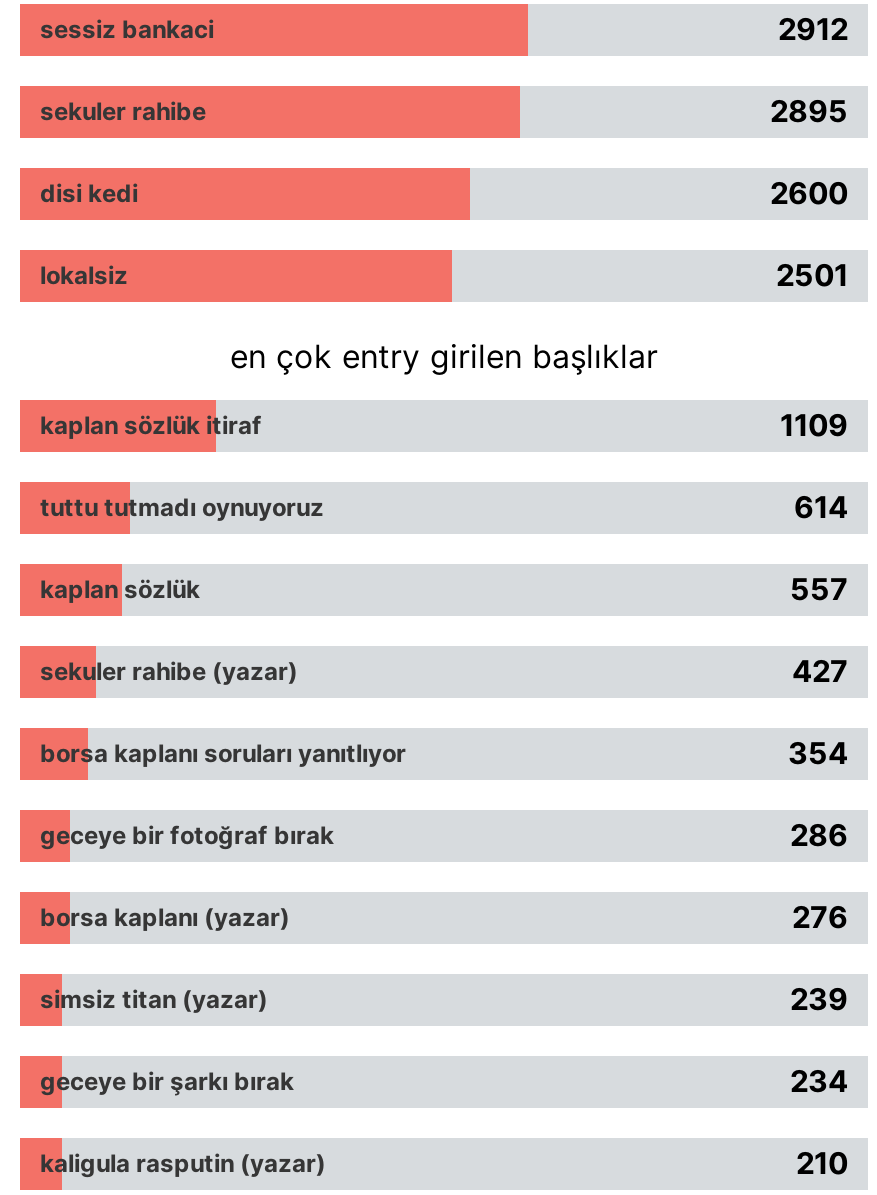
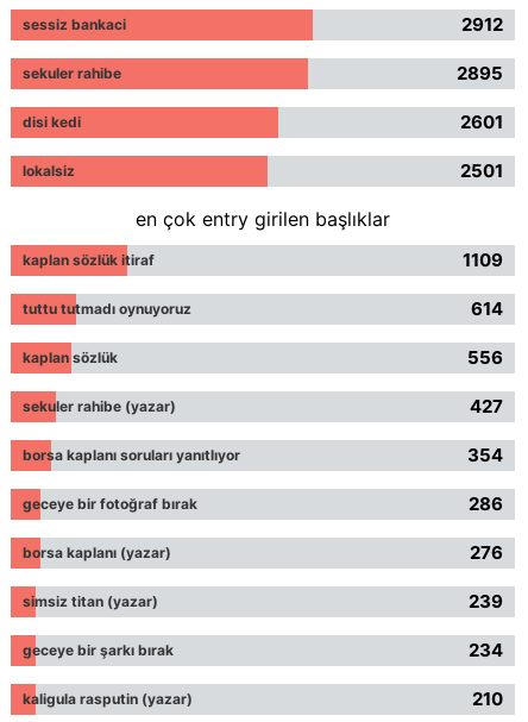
- 2600
+ 2601

- 557
+ 556
